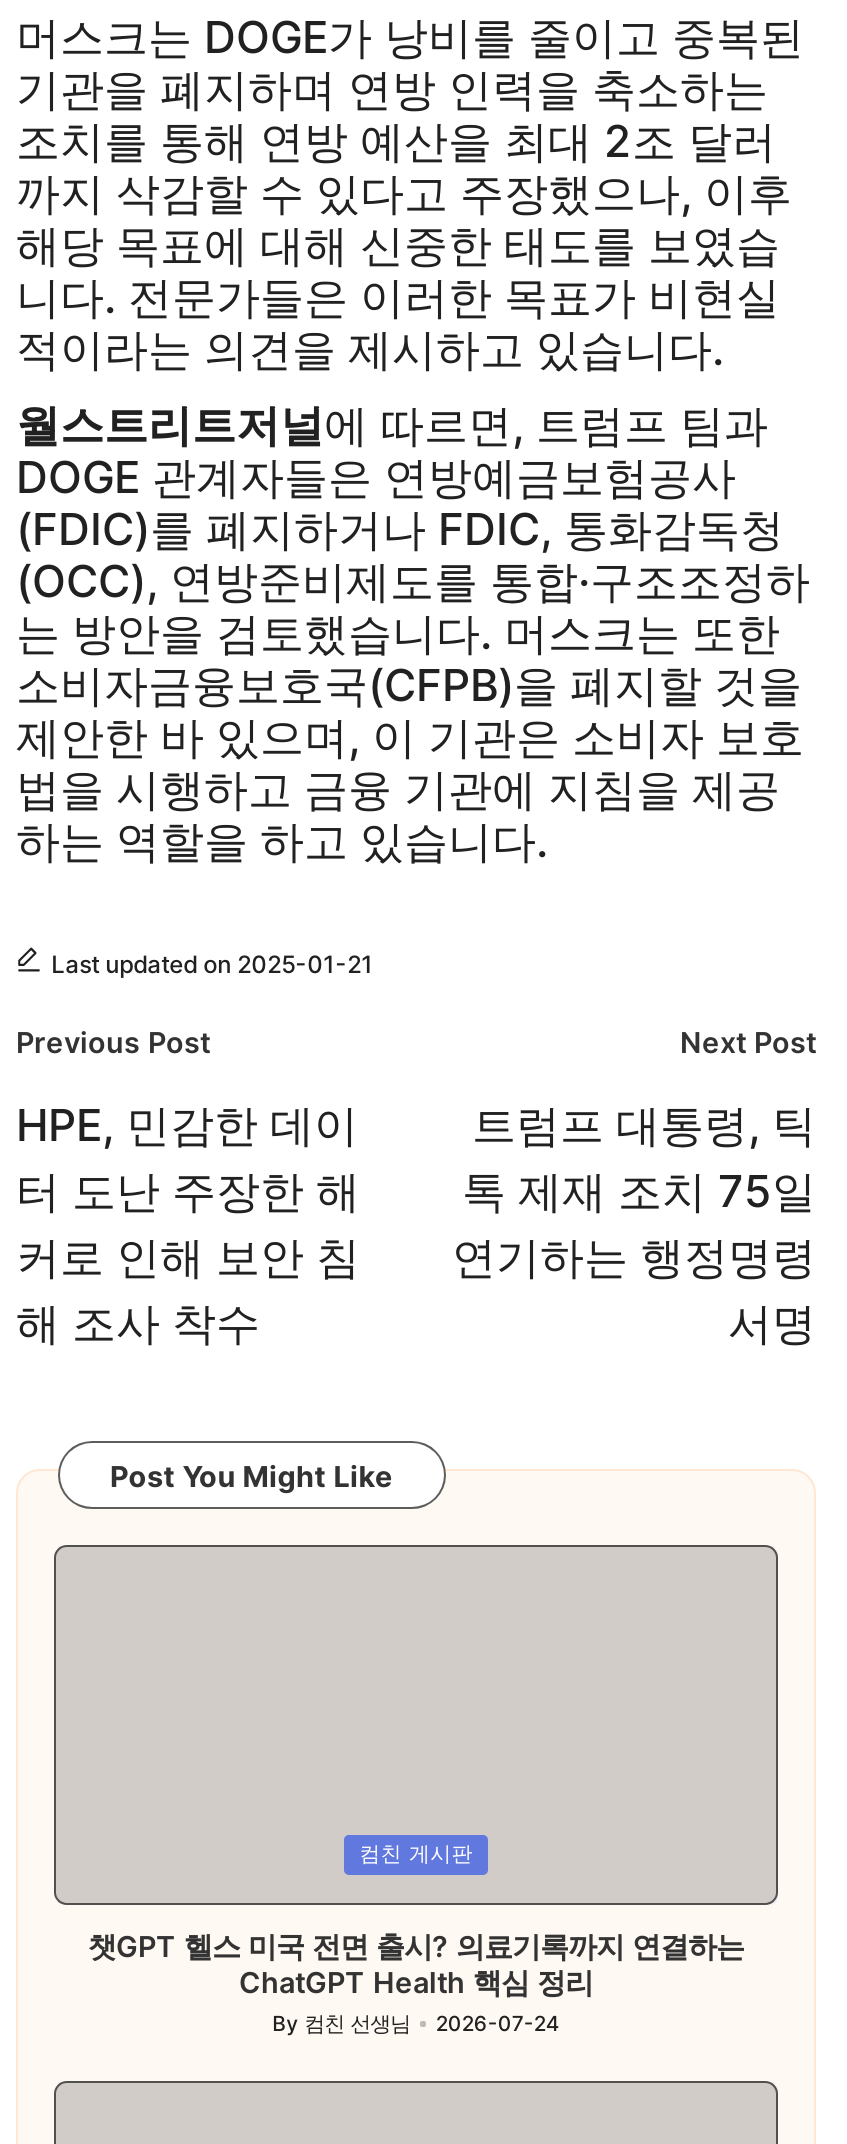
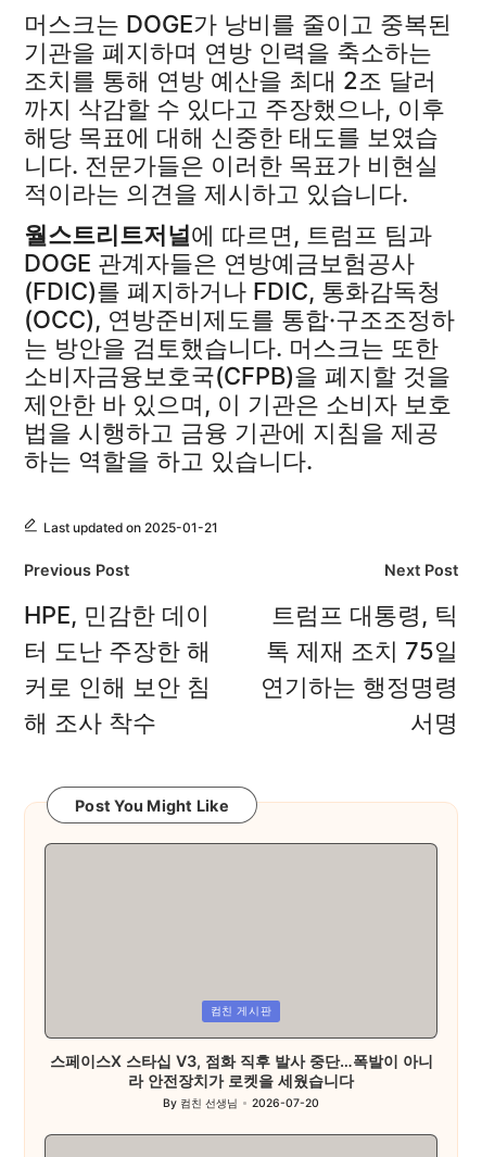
- 챗GPT 헬스 미국 전면 출시? 의료기록까지 연결하는
- ChatGPT Health 핵심 정리
+ 스페이스X 스타십 V3, 점화 직후 발사 중단…폭발이 아니
+ 라 안전장치가 로켓을 세웠습니다

- By 컴친 선생님 2026-07-24
+ By 컴친 선생님 2026-07-20
